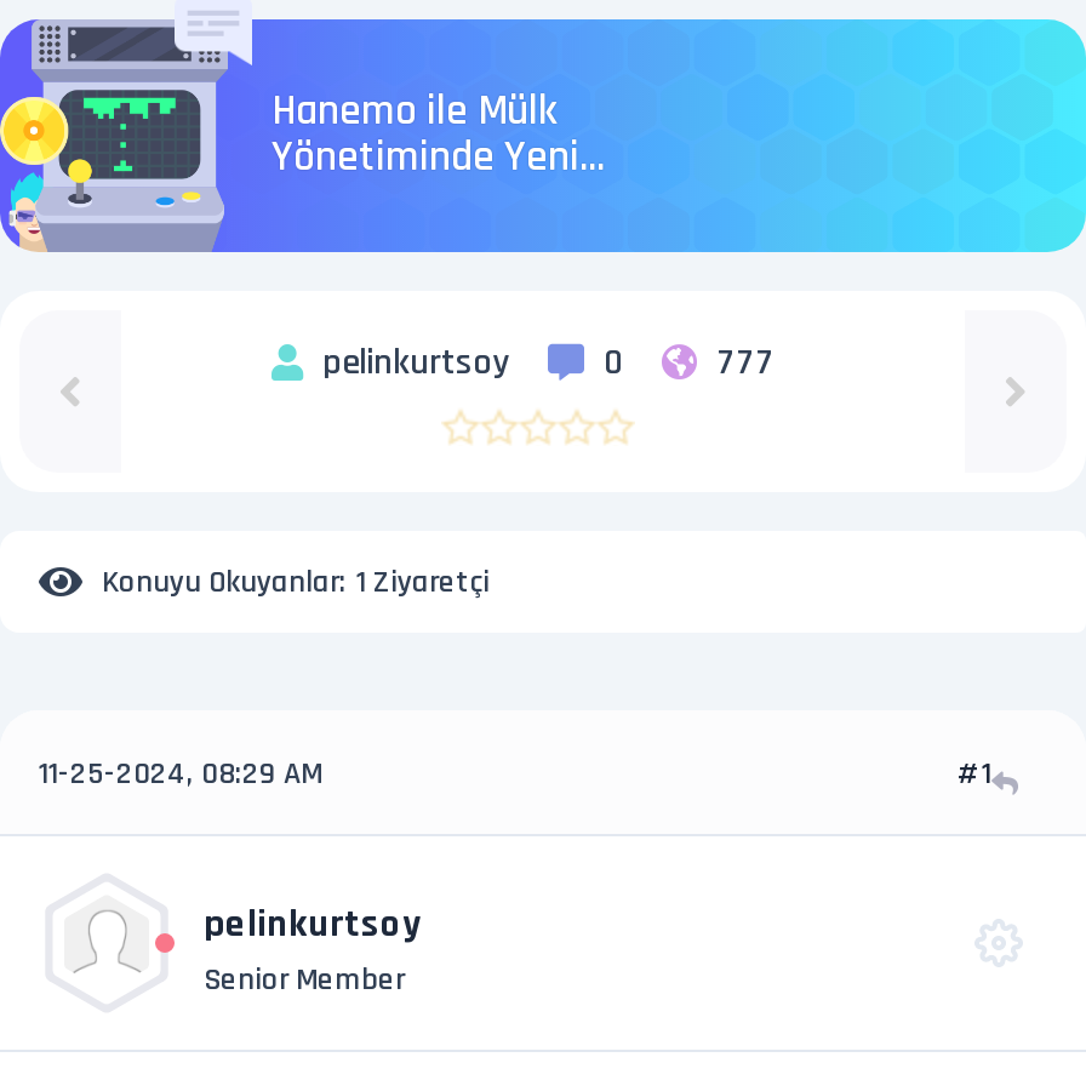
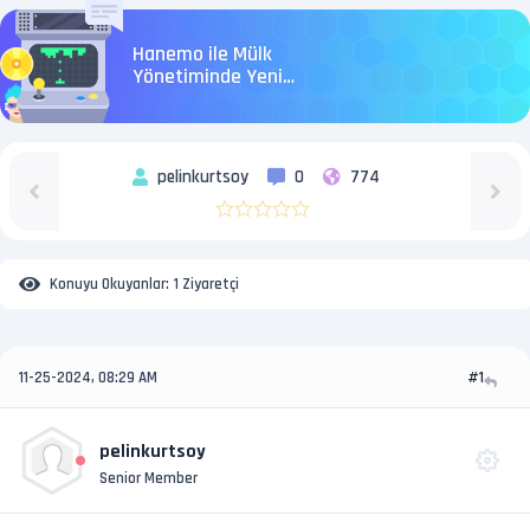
- 777
+ 774
